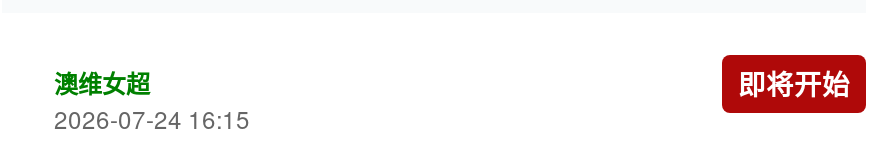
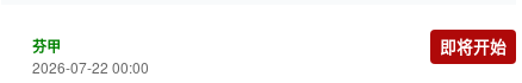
- 澳维女超
- 2026-07-24 16:15
+ 芬甲
+ 2026-07-22 00:00
